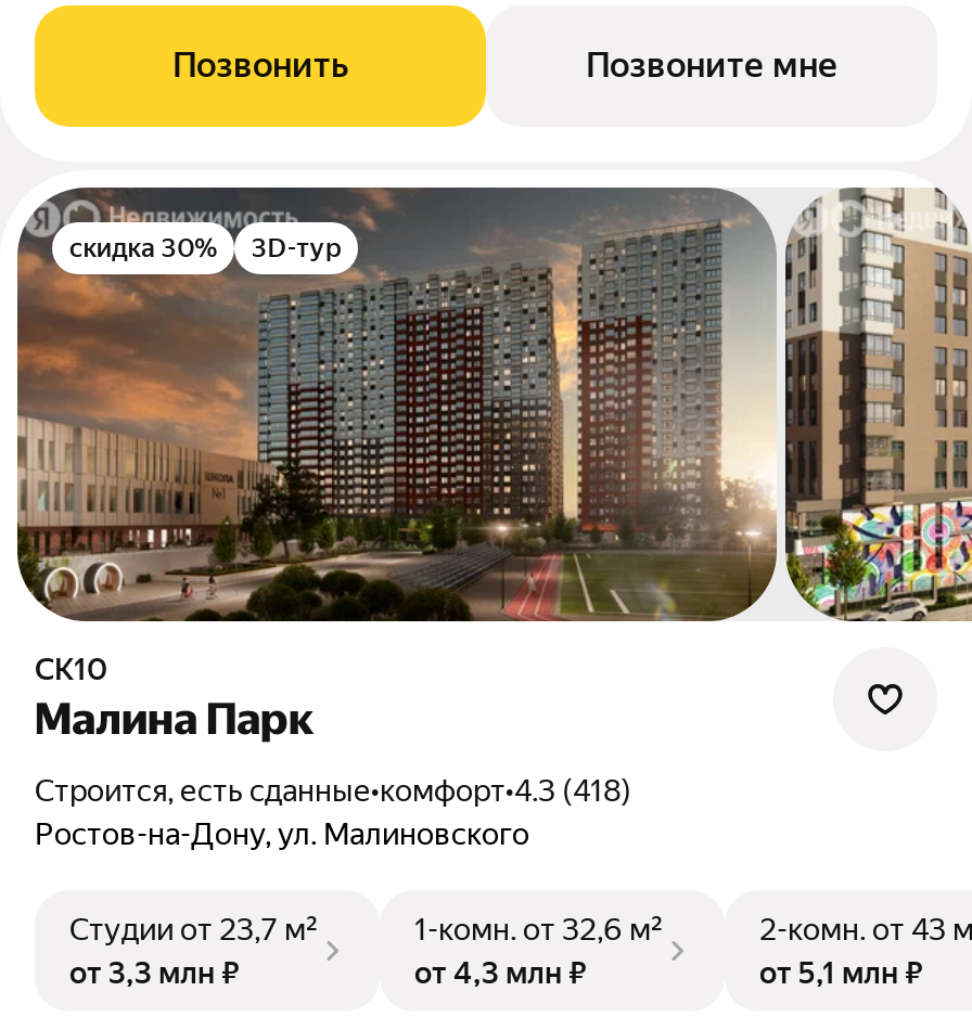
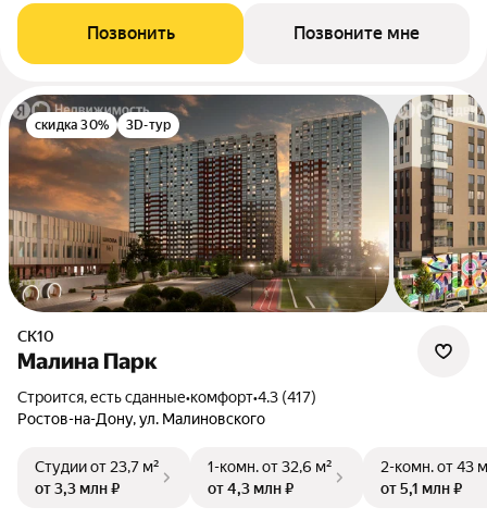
- Строится, есть сданные•комфорт•4.3 (418)
+ Строится, есть сданные•комфорт•4.3 (417)
